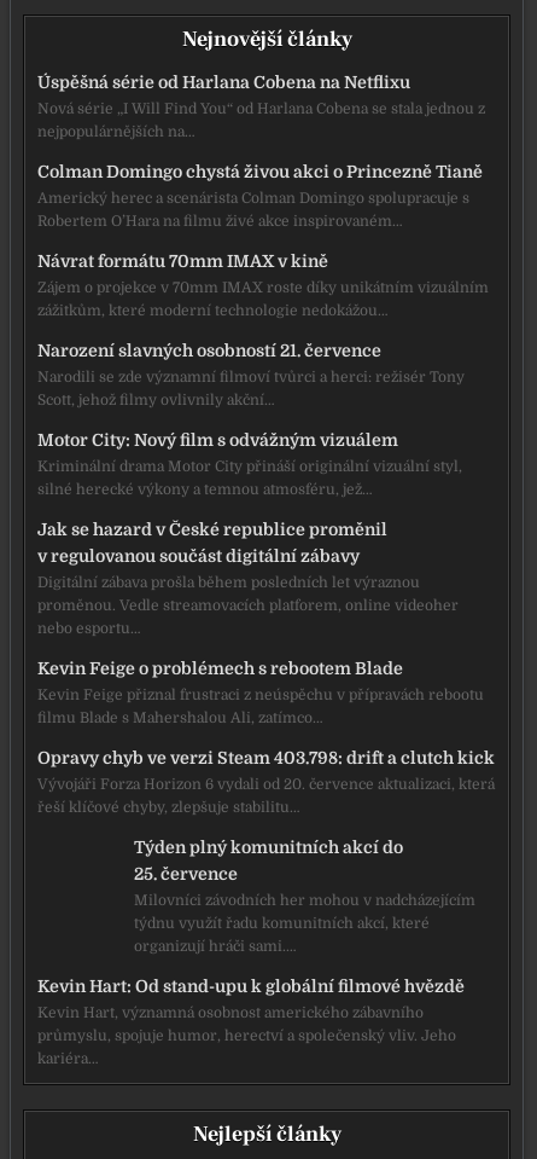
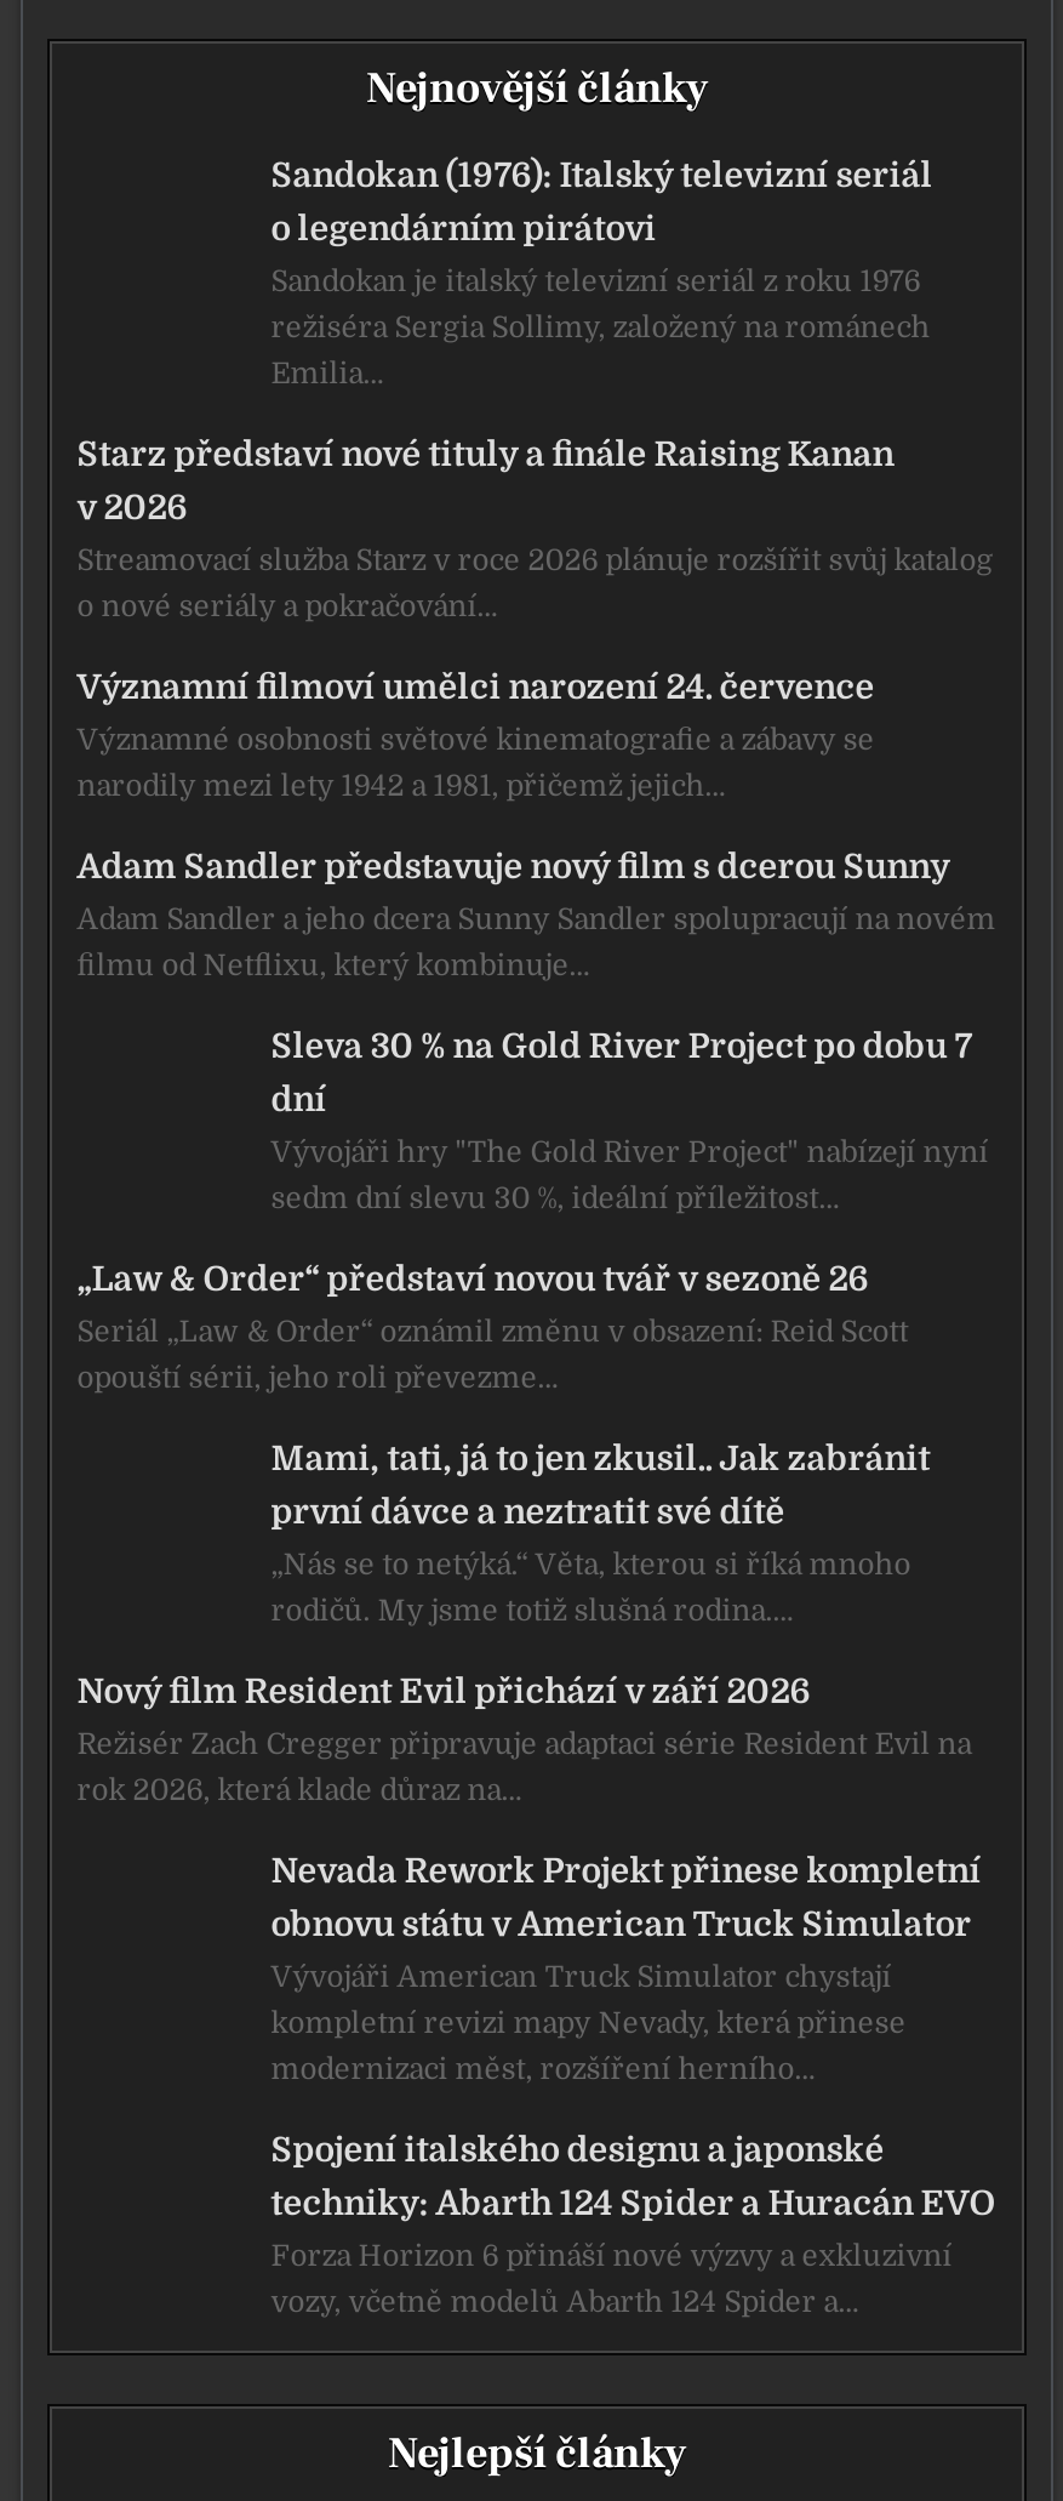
- Úspěšná série od Harlana Cobena na Netflixu
- Nová série „I Will Find You“ od Harlana Cobena se stala jednou z
- nejpopulárnějších na…
+ Sandokan (1976): Italský televizní seriál
+ o legendárním pirátovi
+ Sandokan je italský televizní seriál z roku 1976
+ režiséra Sergia Sollimy, založený na románech
+ Emilia…

- Colman Domingo chystá živou akci o Princezně Tianě
- Americký herec a scenárista Colman Domingo spolupracuje s
- Robertem O’Hara na filmu živé akce inspirovaném…
+ Starz představí nové tituly a finále Raising Kanan
+ v 2026
+ Streamovací služba Starz v roce 2026 plánuje rozšířit svůj katalog
+ o nové seriály a pokračování…

- Návrat formátu 70mm IMAX v kině
- Zájem o projekce v 70mm IMAX roste díky unikátním vizuálním
- zážitkům, které moderní technologie nedokážou…
+ Významní filmoví umělci narození 24. července
+ Významné osobnosti světové kinematografie a zábavy se
+ narodily mezi lety 1942 a 1981, přičemž jejich…

- Narození slavných osobností 21. července
- Narodili se zde významní filmoví tvůrci a herci: režisér Tony
- Scott, jehož filmy ovlivnily akční…
+ Adam Sandler představuje nový film s dcerou Sunny
+ Adam Sandler a jeho dcera Sunny Sandler spolupracují na novém
+ filmu od Netflixu, který kombinuje…

- Motor City: Nový film s odvážným vizuálem
- Kriminální drama Motor City přináší originální vizuální styl,
- silné herecké výkony a temnou atmosféru, jež…
+ Sleva 30 % na Gold River Project po dobu 7
+ dní
+ Vývojáři hry "The Gold River Project" nabízejí nyní
+ sedm dní slevu 30 %, ideální příležitost…

- Jak se hazard v České republice proměnil
- v regulovanou součást digitální zábavy
- Digitální zábava prošla během posledních let výraznou
- proměnou. Vedle streamovacích platforem, online videoher
- nebo esportu…
+ „Law & Order“ představí novou tvář v sezoně 26
+ Seriál „Law & Order“ oznámil změnu v obsazení: Reid Scott
+ opouští sérii, jeho roli převezme…

- Kevin Feige o problémech s rebootem Blade
- Kevin Feige přiznal frustraci z neúspěchu v přípravách rebootu
- filmu Blade s Mahershalou Ali, zatímco…
+ Mami, tati, já to jen zkusil.. Jak zabránit
+ první dávce a neztratit své dítě
+ „Nás se to netýká.“ Věta, kterou si říká mnoho
+ rodičů. My jsme totiž slušná rodina.…

- Opravy chyb ve verzi Steam 403.798: drift a clutch kick
- Vývojáři Forza Horizon 6 vydali od 20. července aktualizaci, která
- řeší klíčové chyby, zlepšuje stabilitu…
+ Nový film Resident Evil přichází v září 2026
+ Režisér Zach Cregger připravuje adaptaci série Resident Evil na
+ rok 2026, která klade důraz na…

- Týden plný komunitních akcí do
- 25. července
- Milovníci závodních her mohou v nadcházejícím
- týdnu využít řadu komunitních akcí, které
- organizují hráči sami.…
+ Nevada Rework Projekt přinese kompletní
+ obnovu státu v American Truck Simulator
+ Vývojáři American Truck Simulator chystají
+ kompletní revizi mapy Nevady, která přinese
+ modernizaci měst, rozšíření herního…

- Kevin Hart: Od stand-upu k globální filmové hvězdě
- Kevin Hart, významná osobnost amerického zábavního
- průmyslu, spojuje humor, herectví a společenský vliv. Jeho
- kariéra…
+ Spojení italského designu a japonské
+ techniky: Abarth 124 Spider a Huracán EVO
+ Forza Horizon 6 přináší nové výzvy a exkluzivní
+ vozy, včetně modelů Abarth 124 Spider a…
